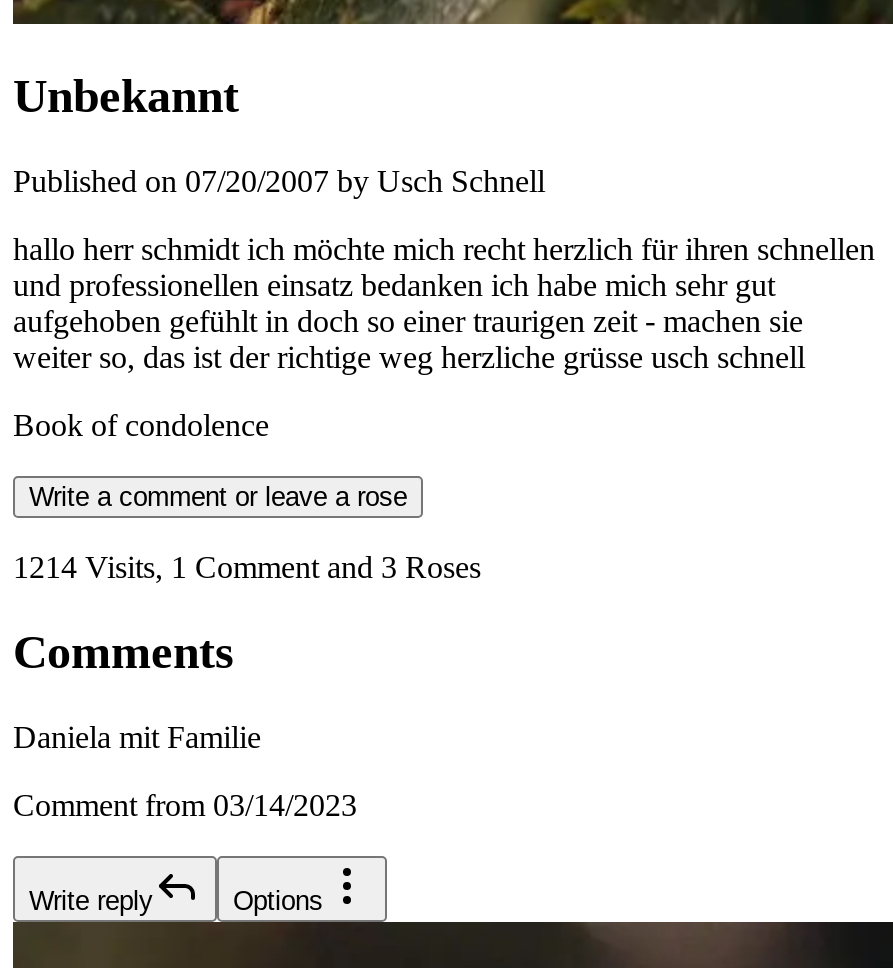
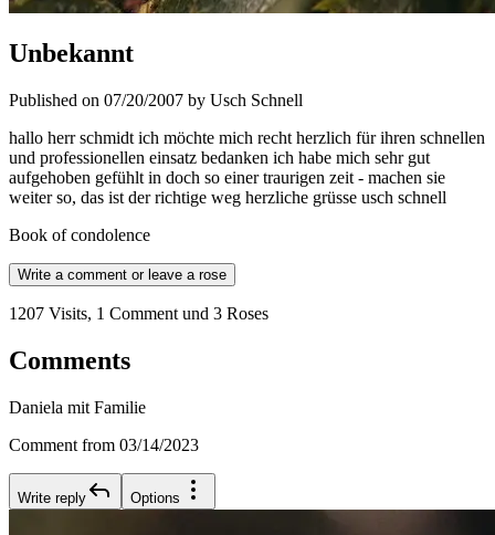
- 1214 Visits, 1 Comment and 3 Roses
+ 1207 Visits, 1 Comment und 3 Roses
